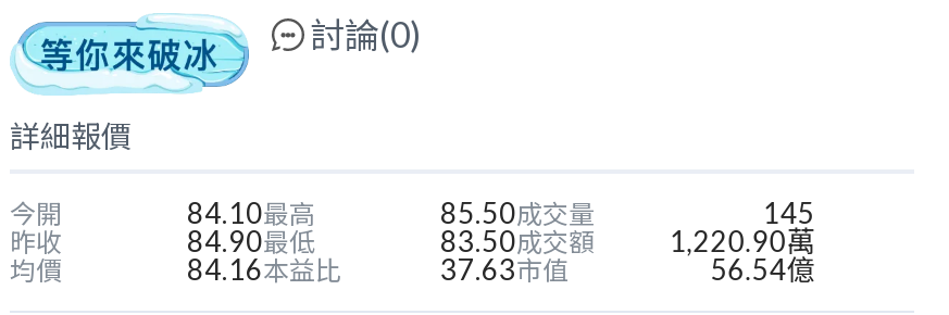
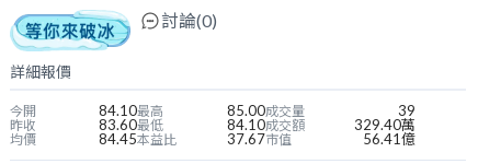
- 85.50成交量
+ 85.00成交量

- 145
+ 39

- 84.90最低
+ 83.60最低

- 83.50成交額
+ 84.10成交額

- 1,220.90萬
+ 329.40萬

- 84.16本益比
+ 84.45本益比

- 37.63市值
+ 37.67市值

- 56.54億
+ 56.41億
